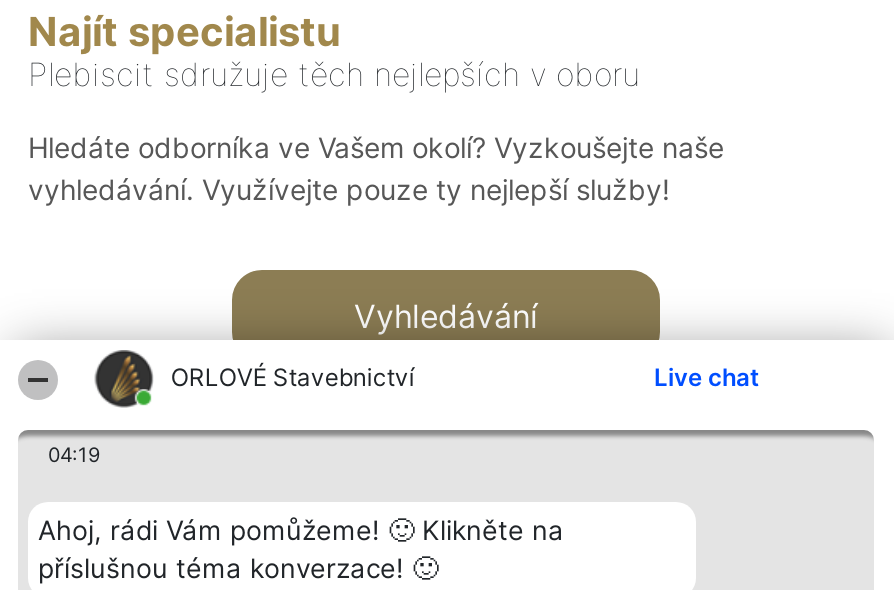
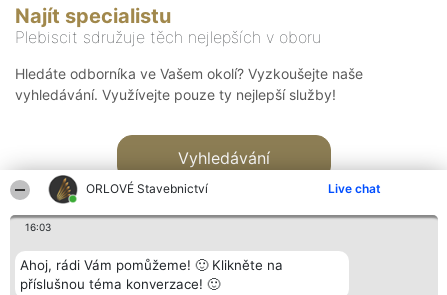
- 04:19
+ 16:03
